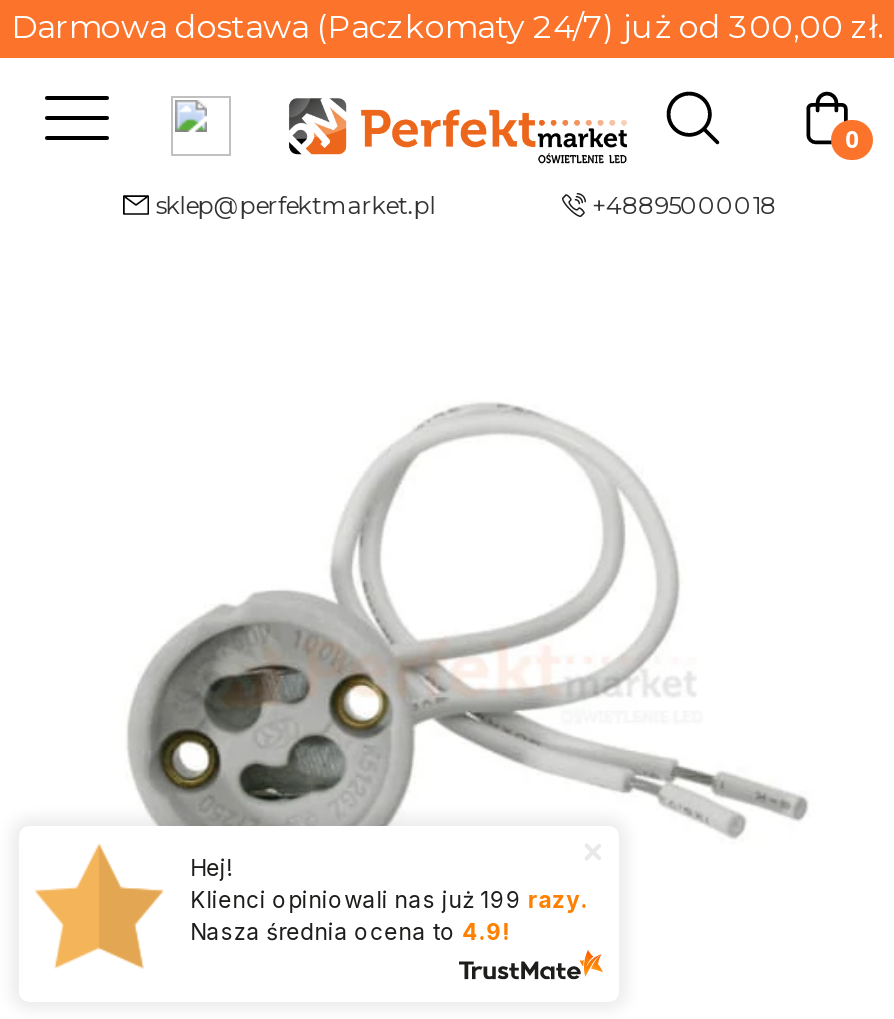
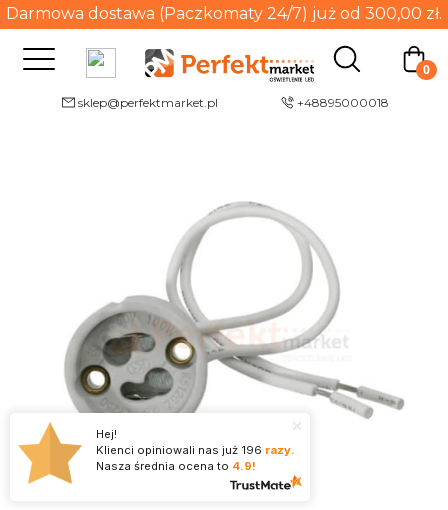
- Klienci opiniowali nas już 199 razy.
+ Klienci opiniowali nas już 196 razy.
